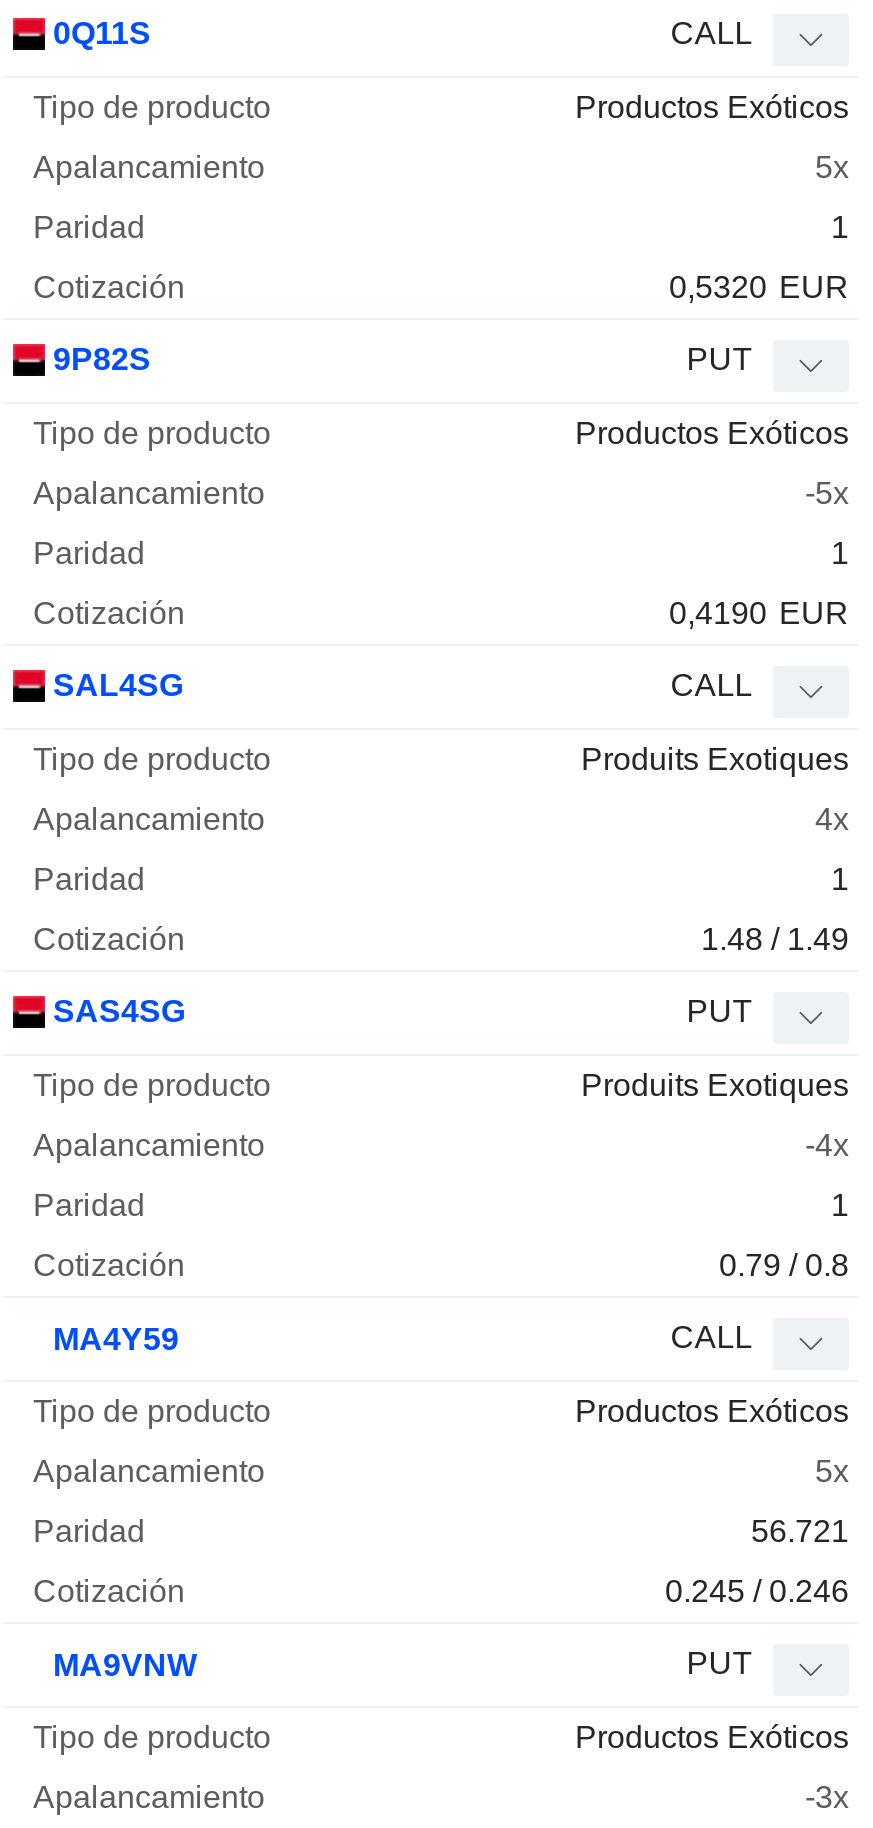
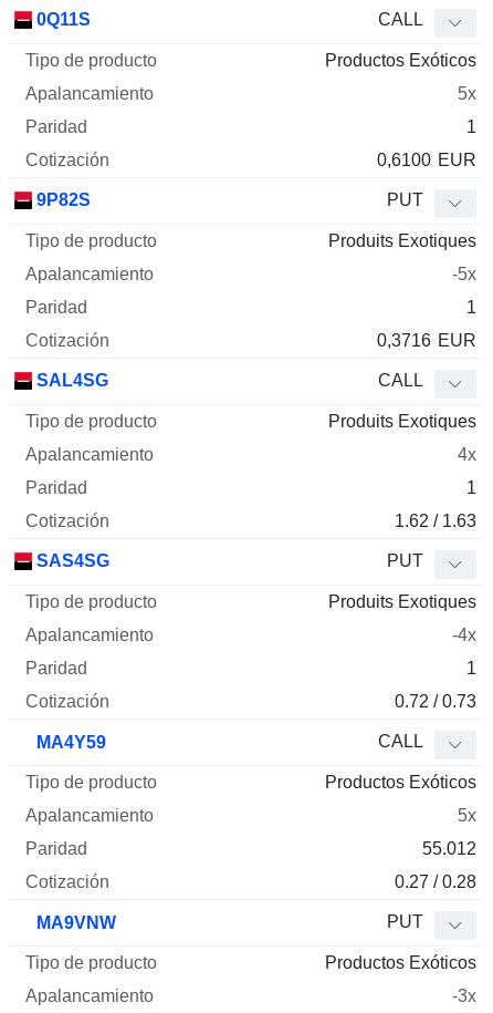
- 0,5320 EUR
+ 0,6100 EUR

- Productos Exóticos
+ Produits Exotiques

- 0,4190 EUR
+ 0,3716 EUR

- 1.48 / 1.49
+ 1.62 / 1.63

- 0.79 / 0.8
+ 0.72 / 0.73

- 56.721
+ 55.012

- 0.245 / 0.246
+ 0.27 / 0.28
